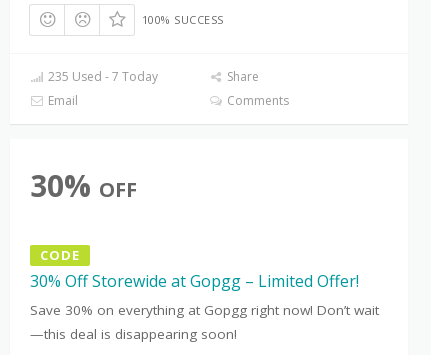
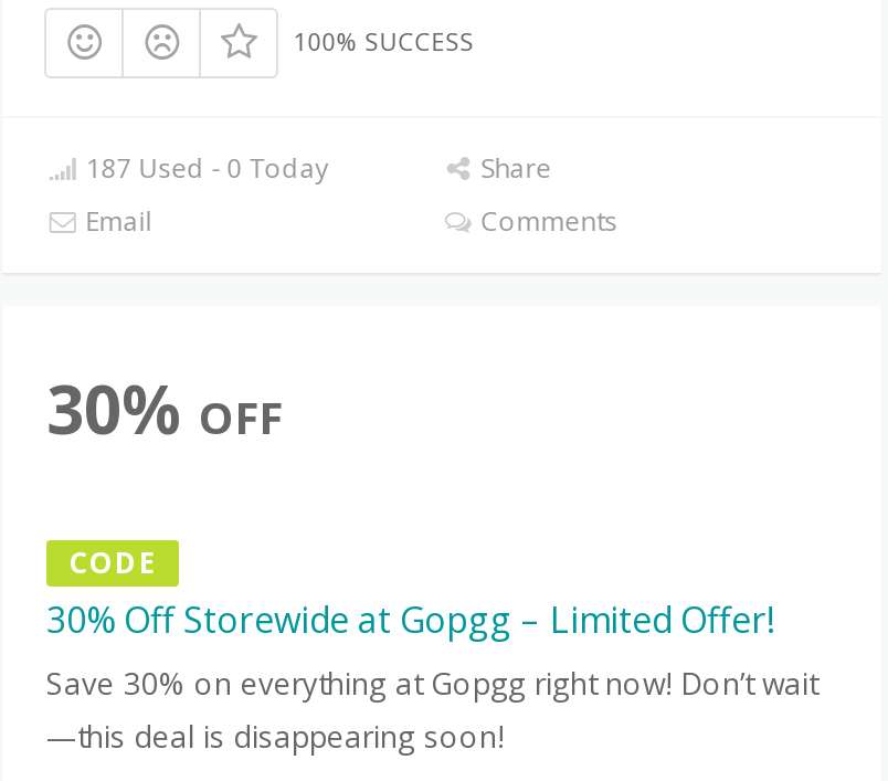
- 235 Used - 7 Today
+ 187 Used - 0 Today
